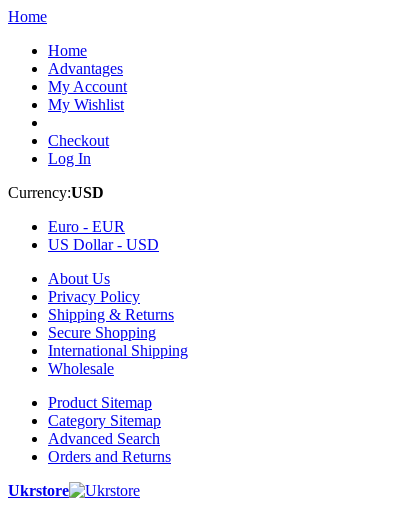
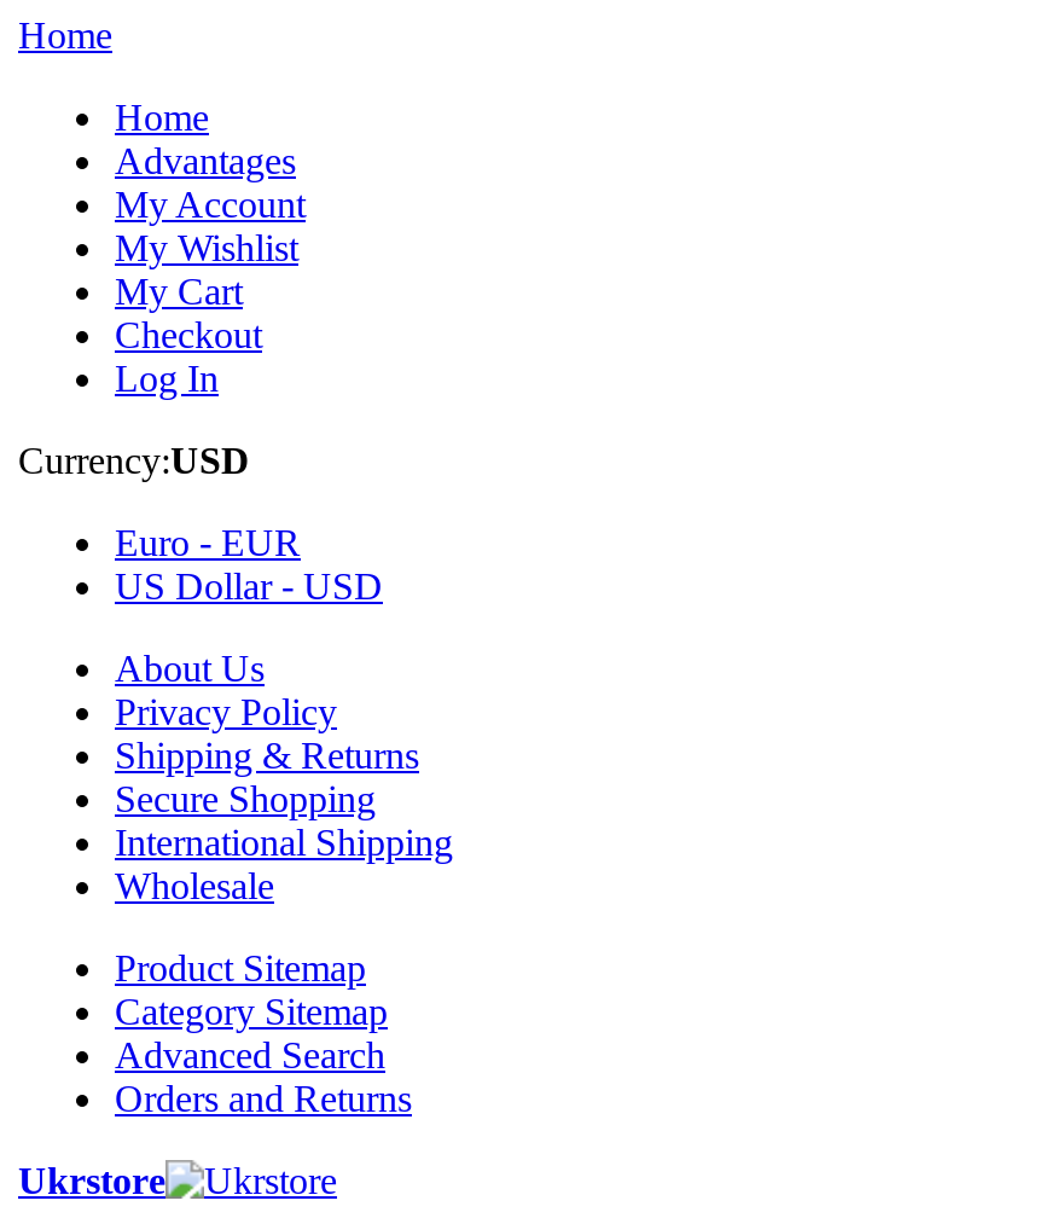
+ My Cart
